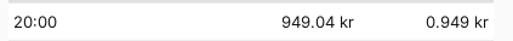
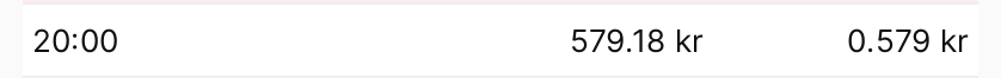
- 949.04 kr
- 0.949 kr
+ 579.18 kr
+ 0.579 kr
